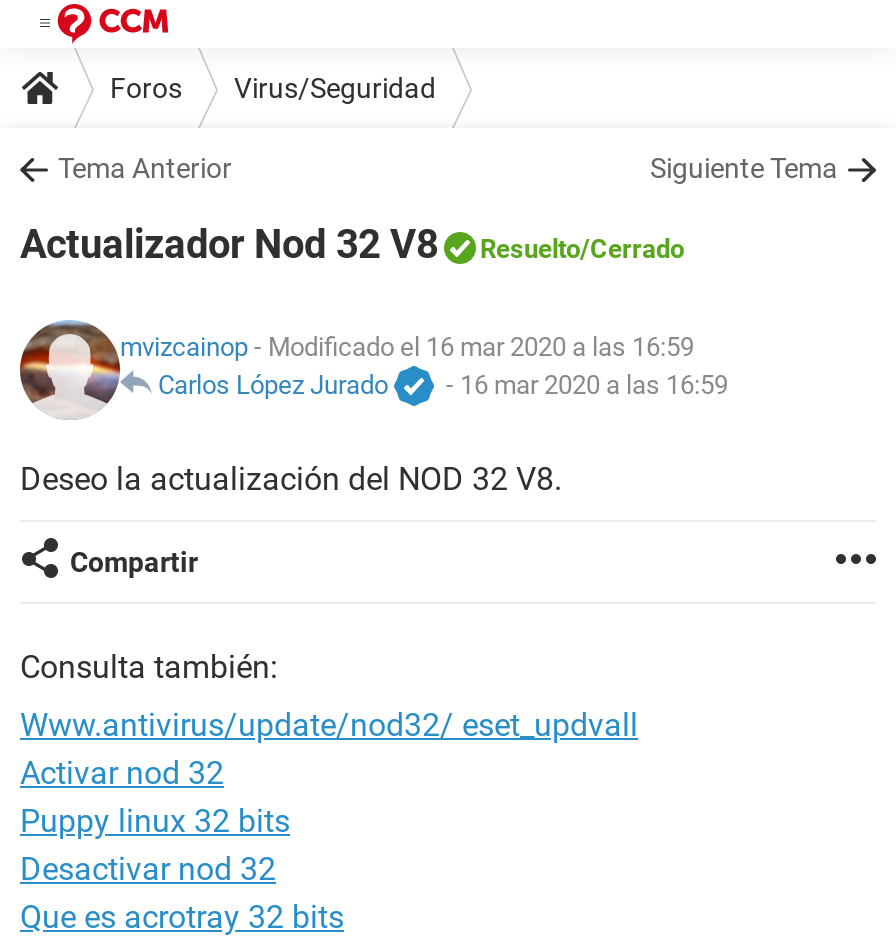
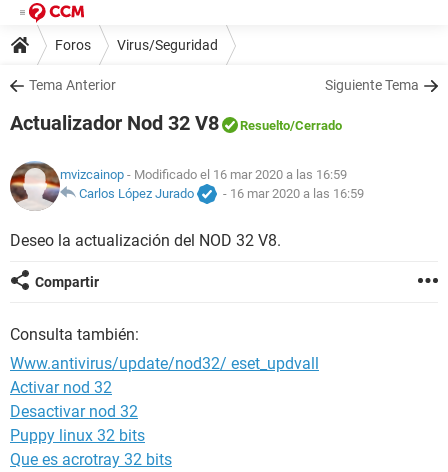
moved down: Puppy linux 32 bits

moved up: Desactivar nod 32
